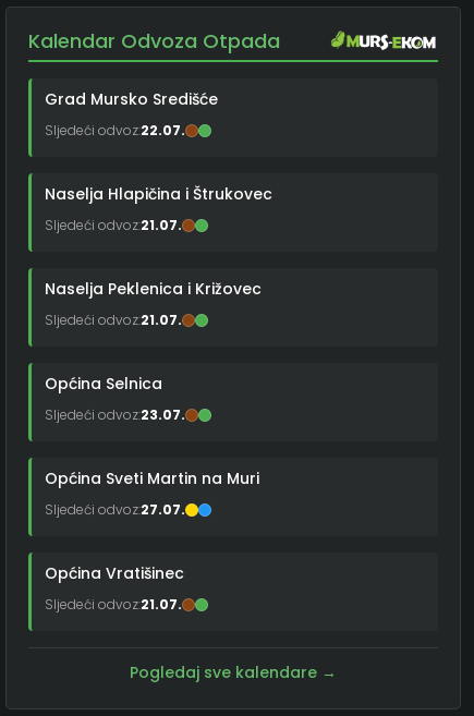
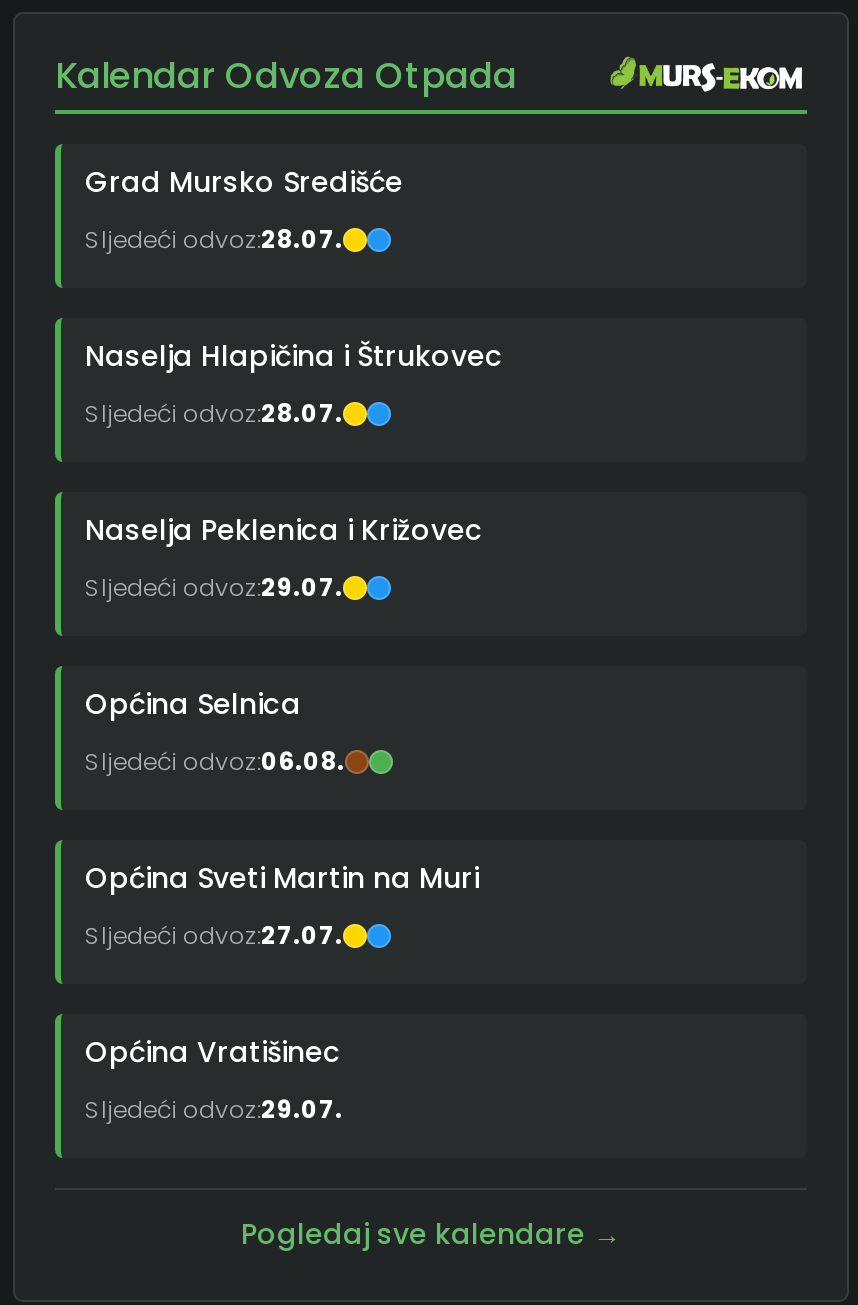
- Sljedeći odvoz:22.07.
+ Sljedeći odvoz:28.07.

- Sljedeći odvoz:21.07.
+ Sljedeći odvoz:28.07.

- Sljedeći odvoz:21.07.
+ Sljedeći odvoz:29.07.

- Sljedeći odvoz:23.07.
+ Sljedeći odvoz:06.08.

- Sljedeći odvoz:21.07.
+ Sljedeći odvoz:29.07.
